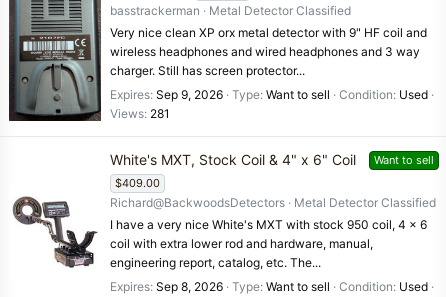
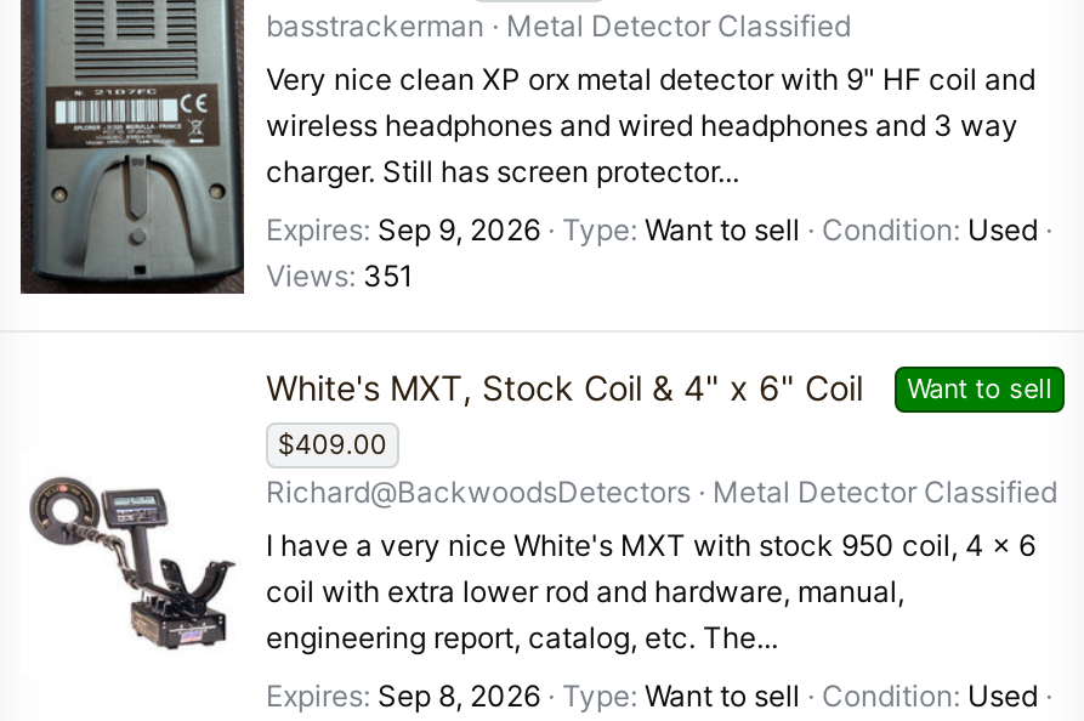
- Views 281
+ Views 351
